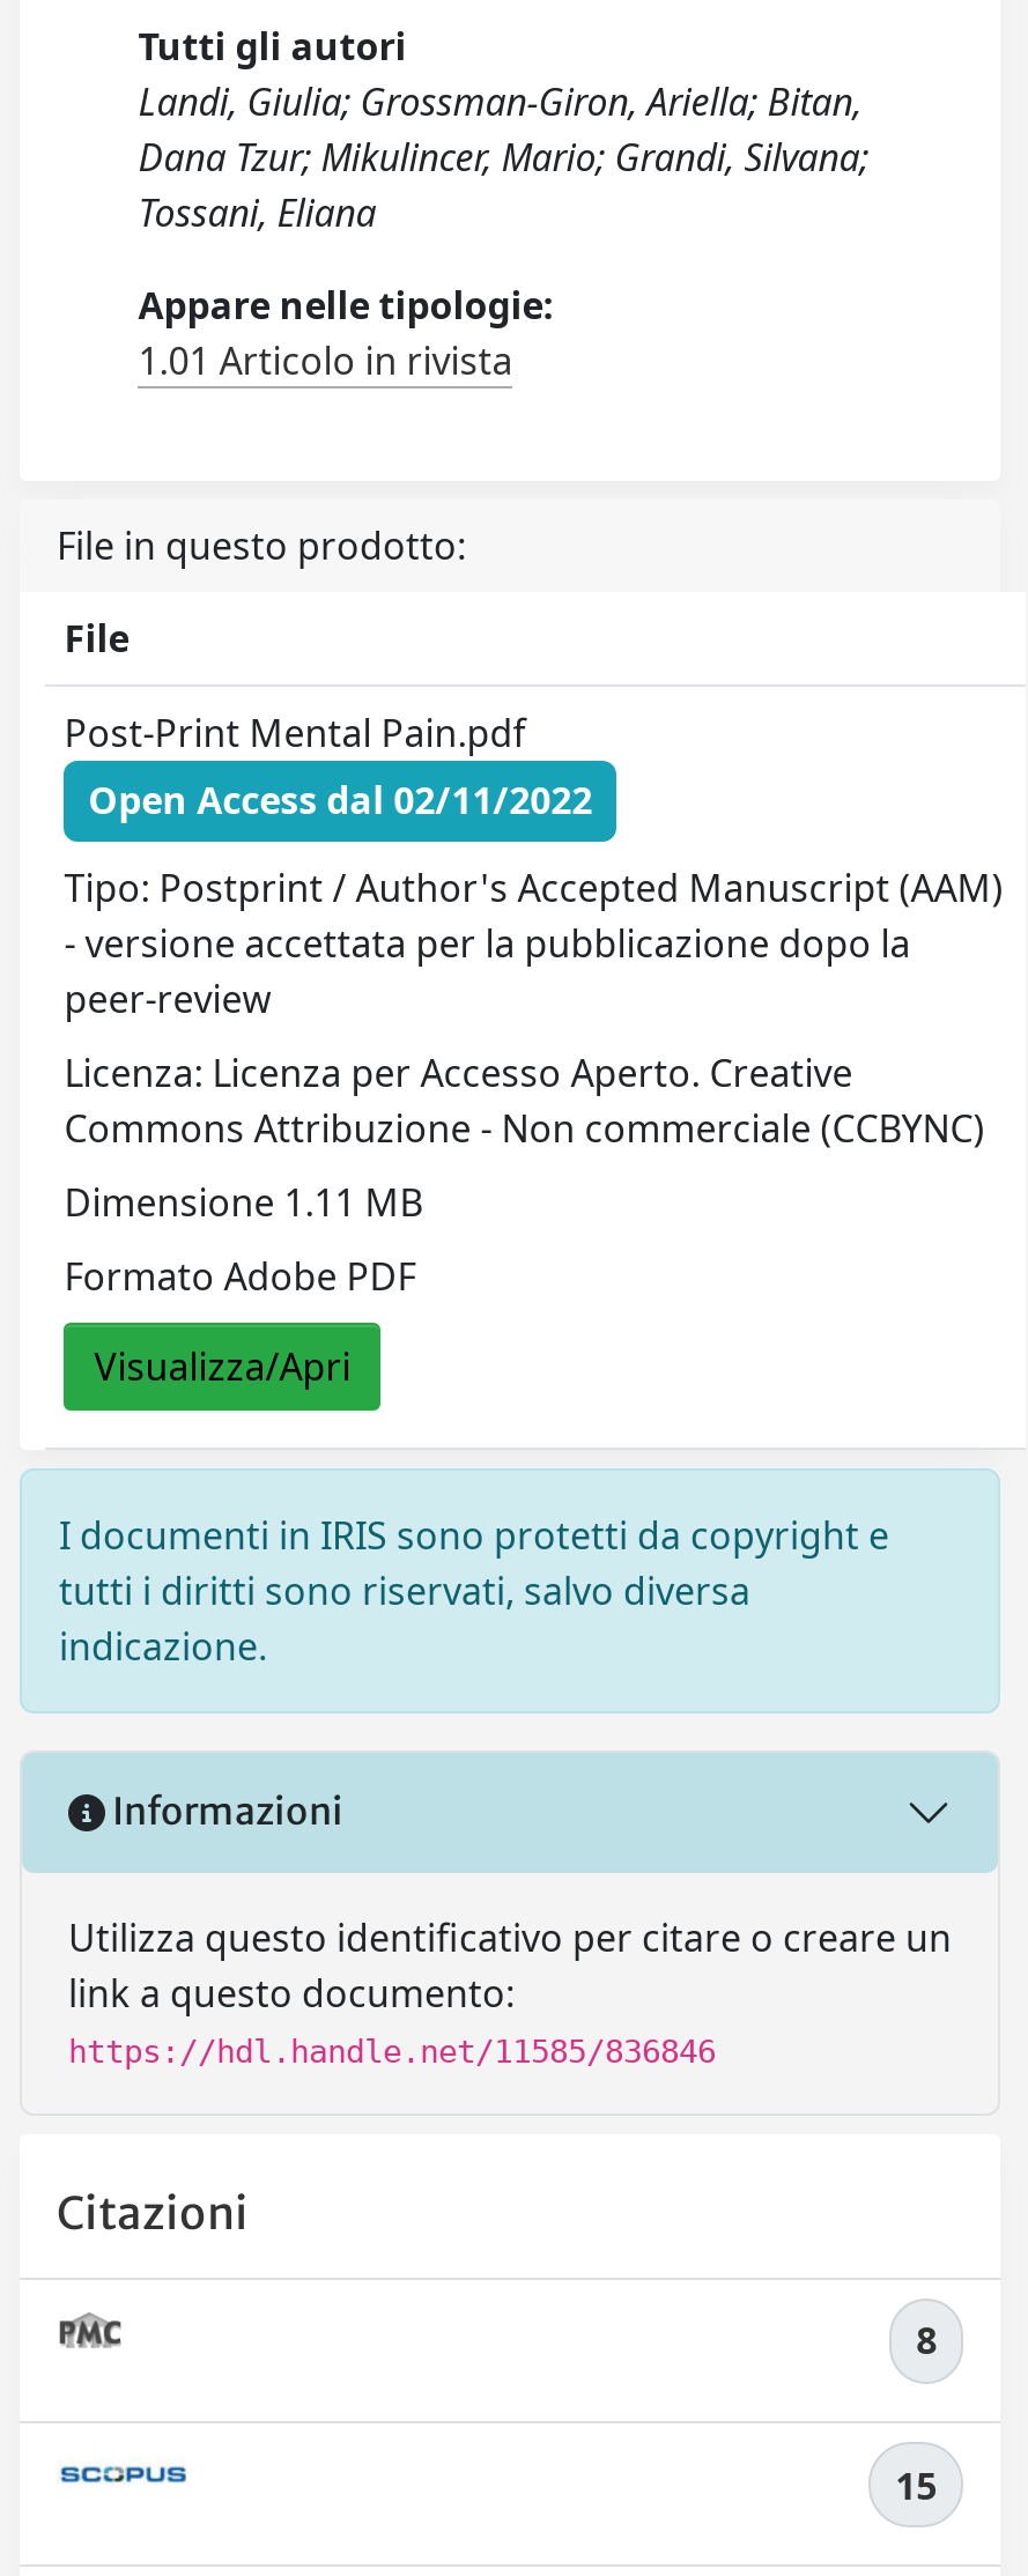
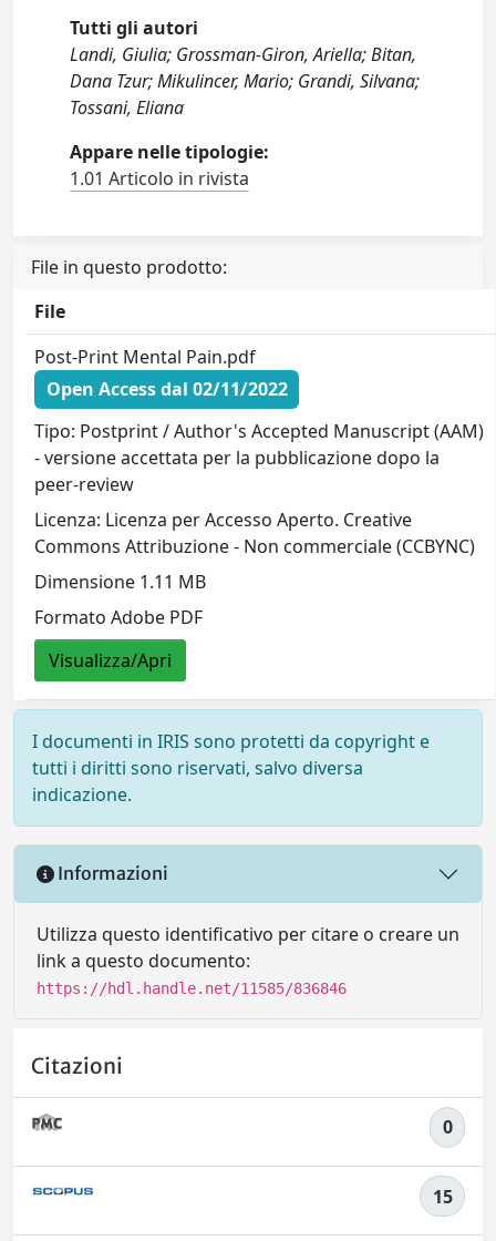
- 8
+ 0
